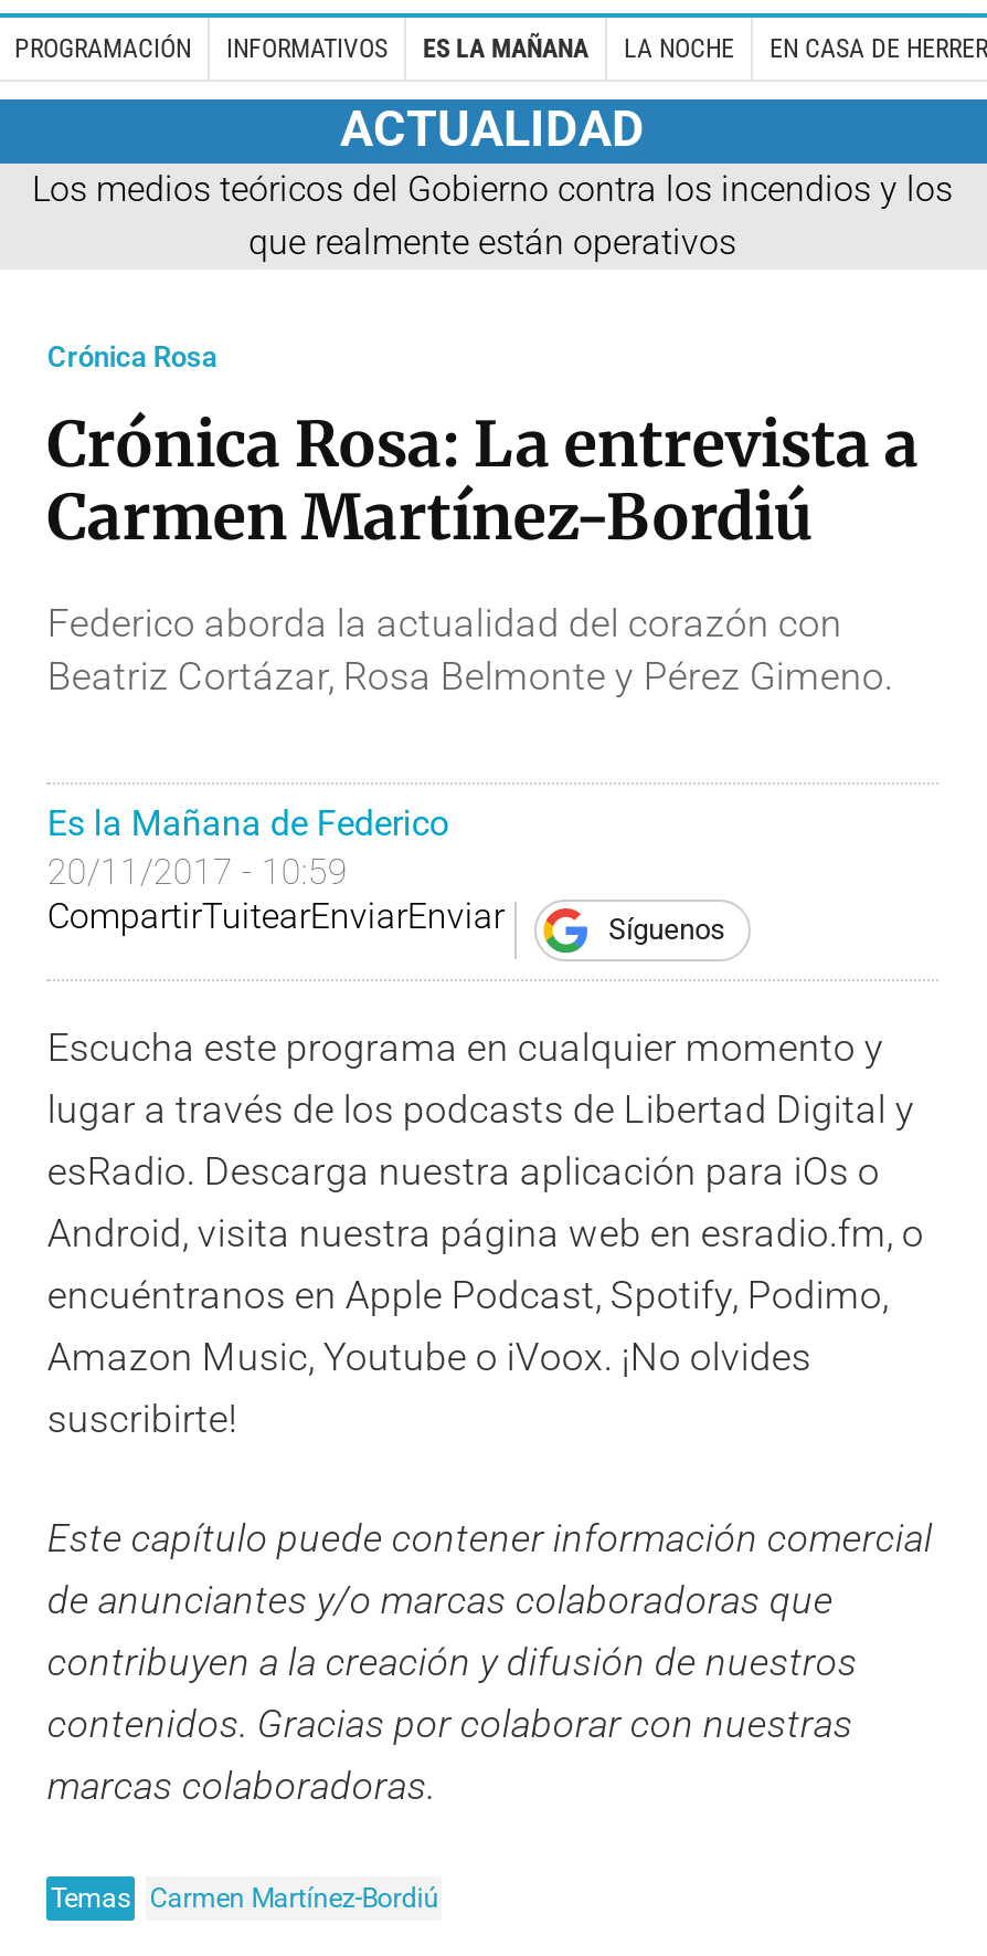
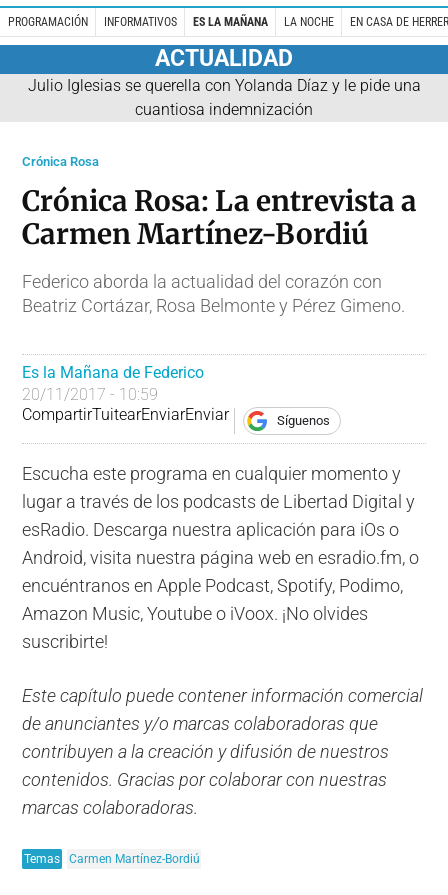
- Los medios teóricos del Gobierno contra los incendios y los
- que realmente están operativos
+ Julio Iglesias se querella con Yolanda Díaz y le pide una
+ cuantiosa indemnización
